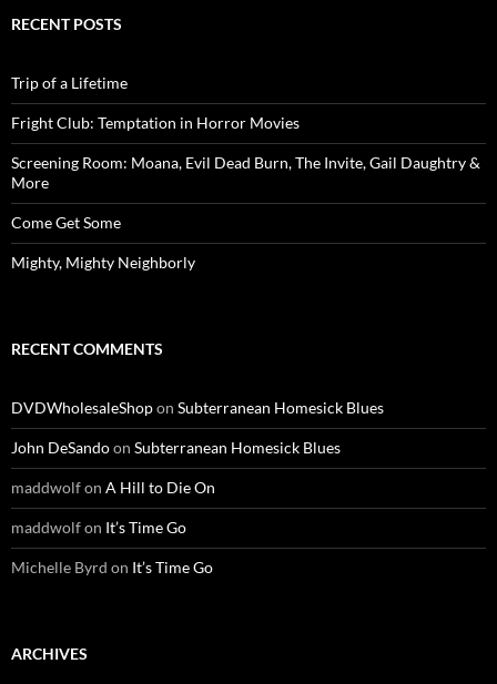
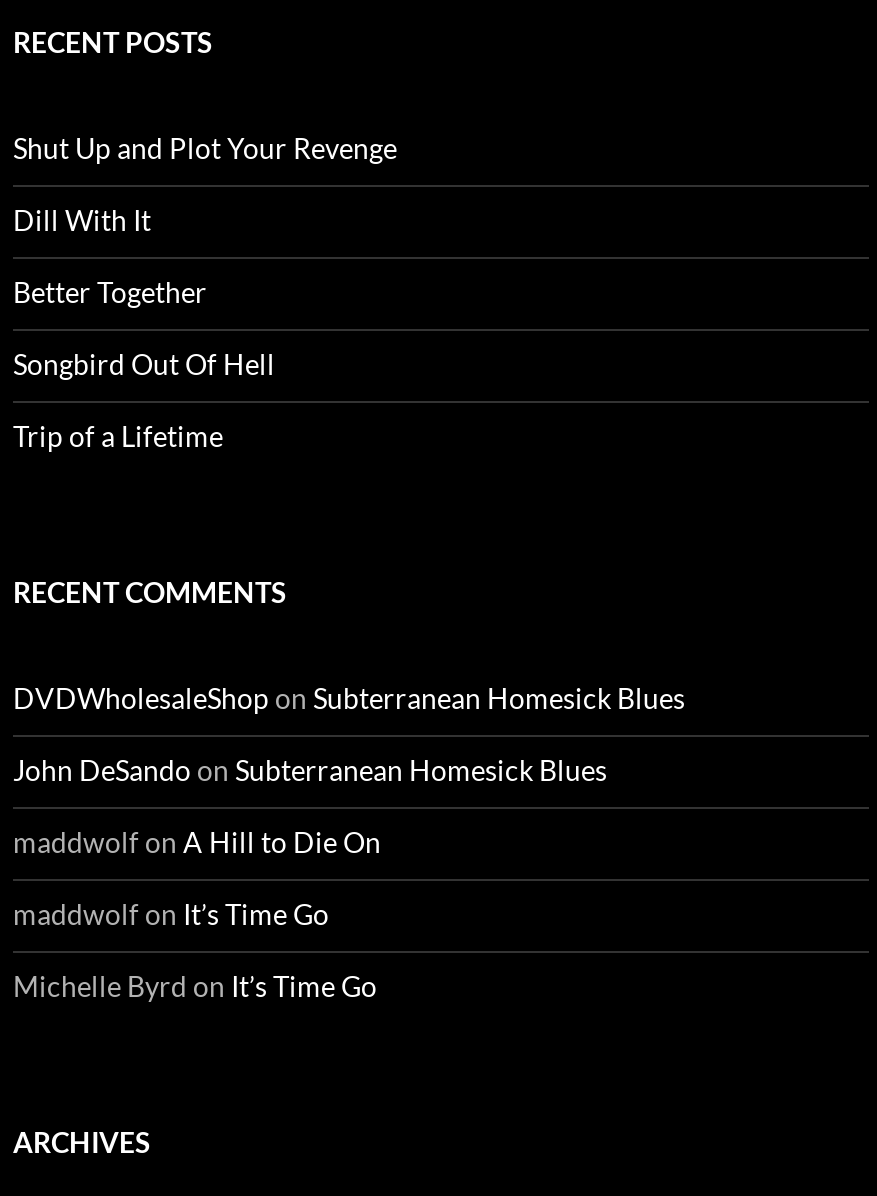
+ Shut Up and Plot Your Revenge
+ Dill With It
+ Better Together
+ Songbird Out Of Hell

moved down: Trip of a Lifetime

- Fright Club: Temptation in Horror Movies
- Screening Room: Moana, Evil Dead Burn, The Invite, Gail Daughtry &
- More
- Come Get Some
- Mighty, Mighty Neighborly
